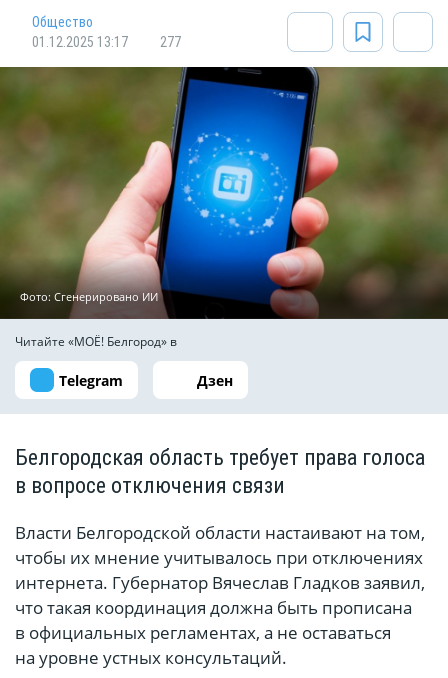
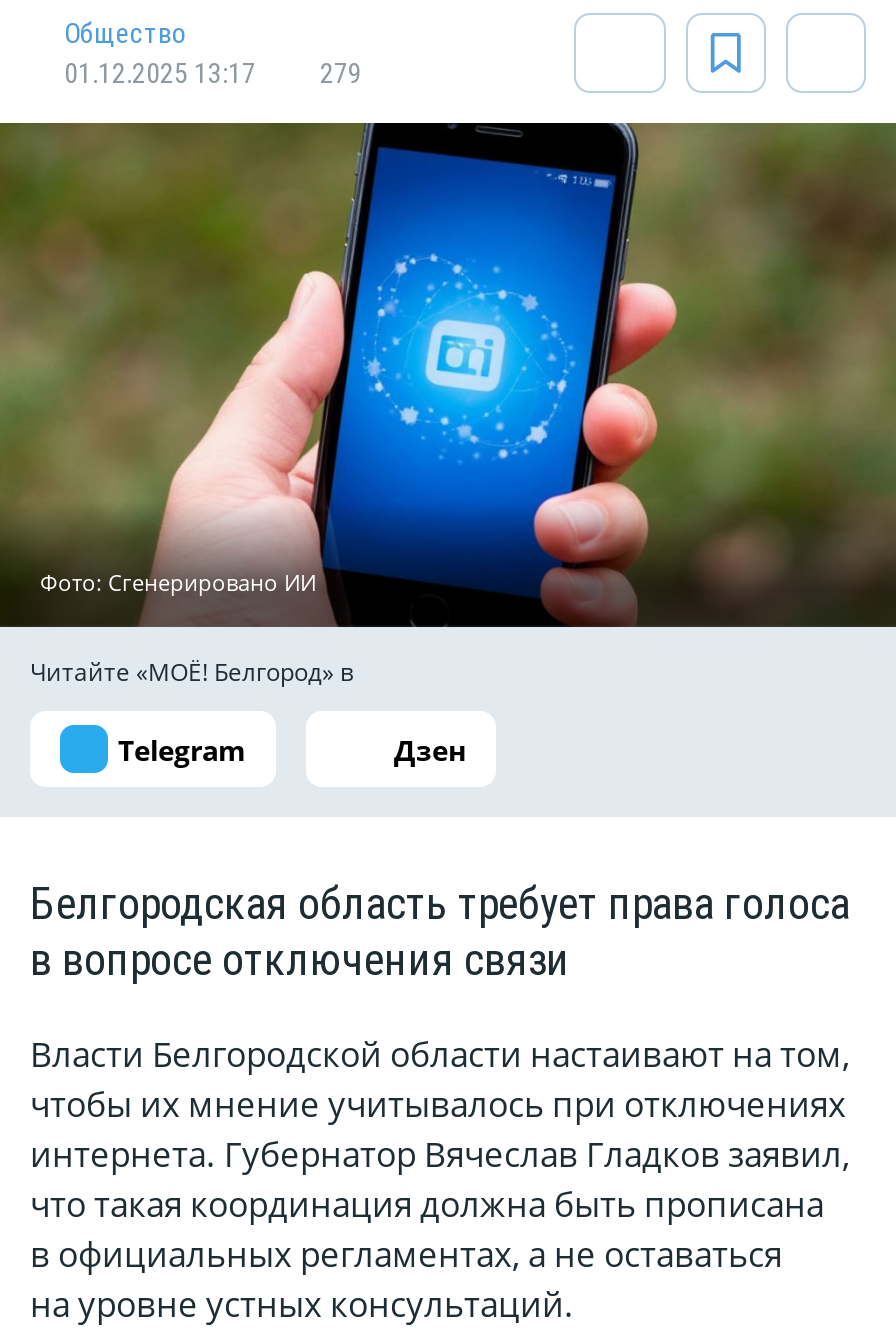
- 01.12.2025 13:17 277
+ 01.12.2025 13:17 279
